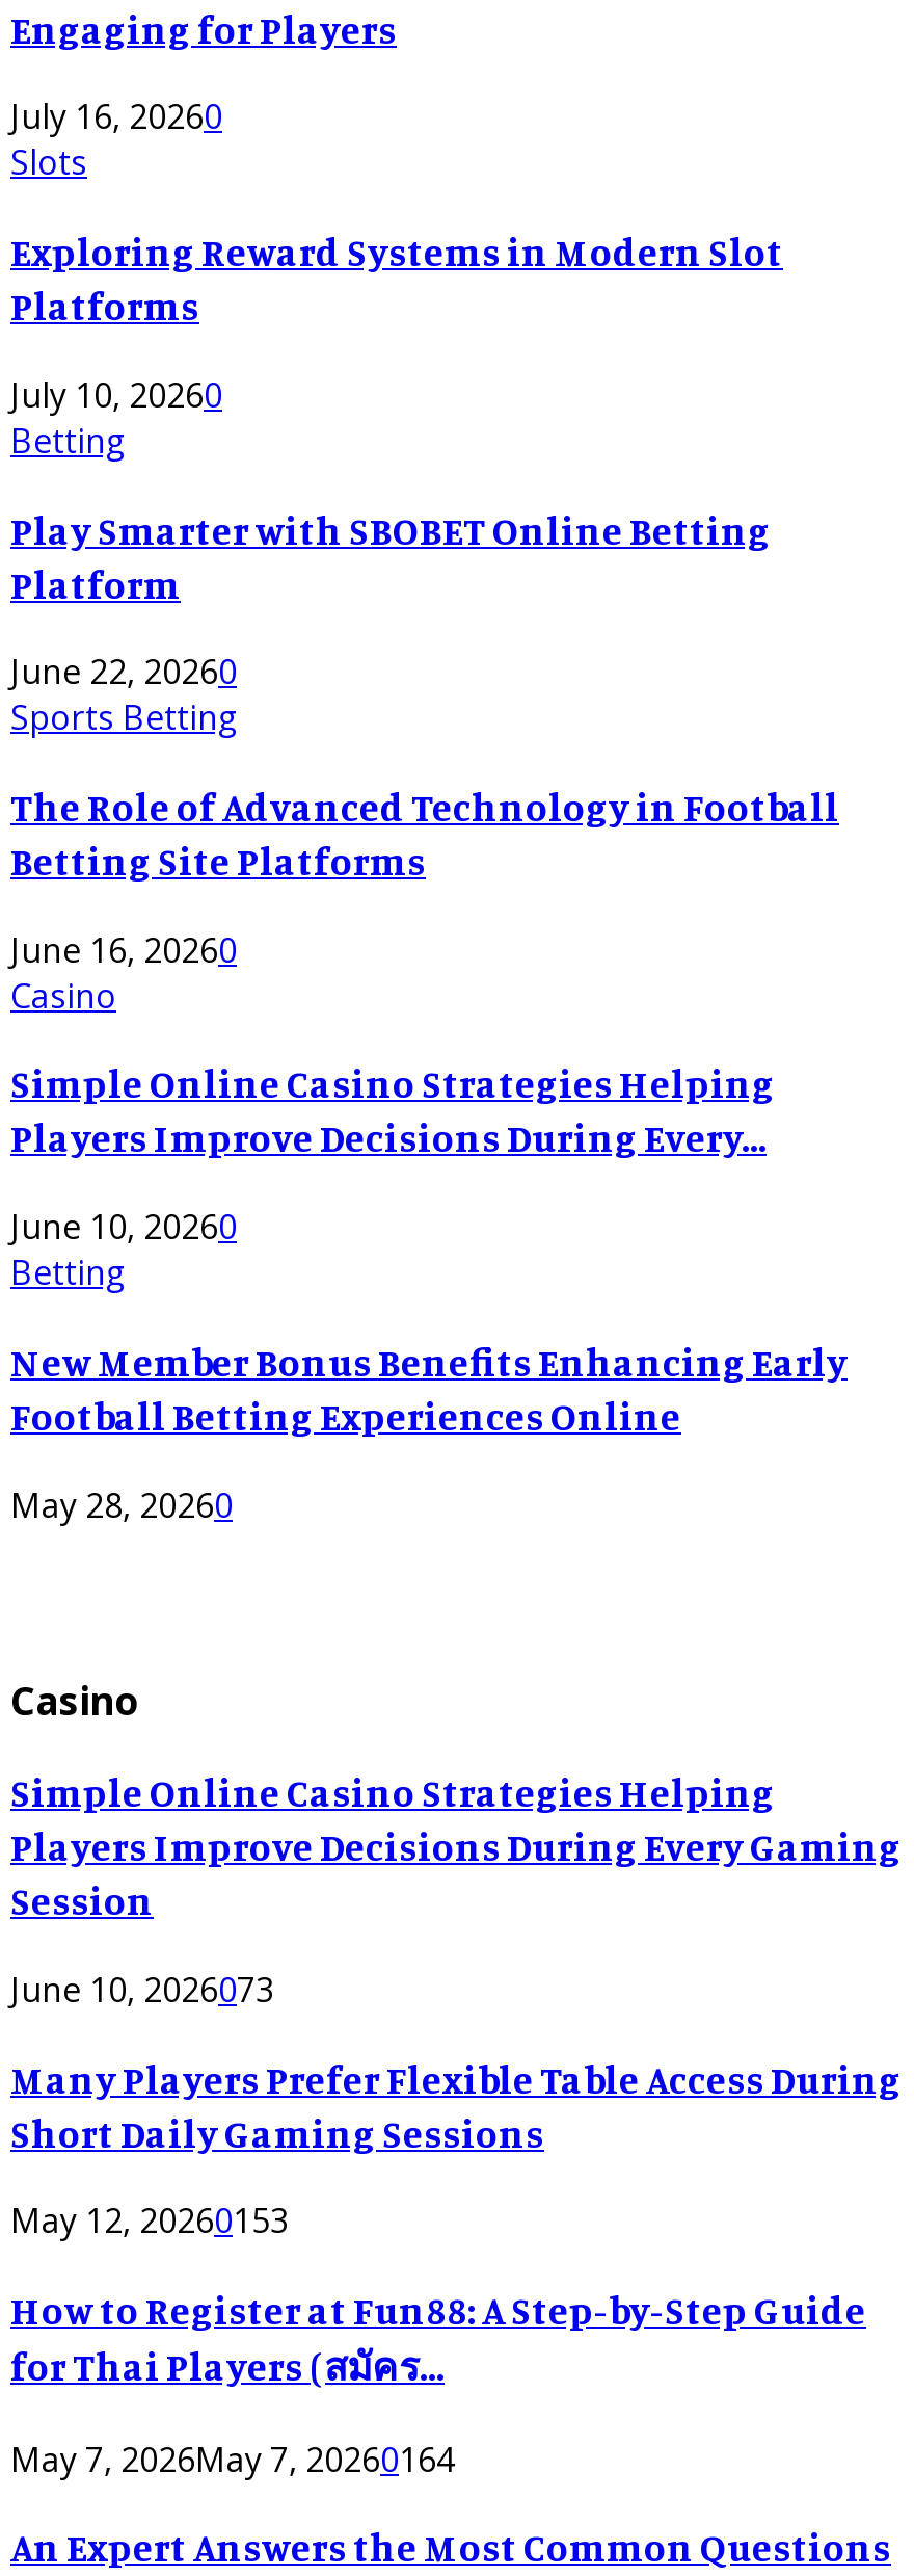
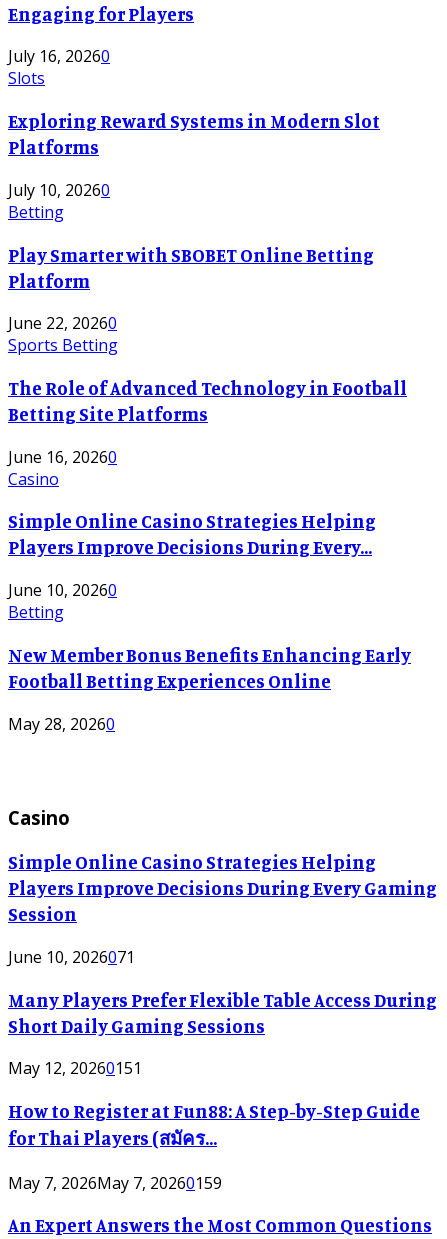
- June 10, 2026073
+ June 10, 2026071

- May 12, 20260153
+ May 12, 20260151

- May 7, 2026May 7, 20260164
+ May 7, 2026May 7, 20260159
